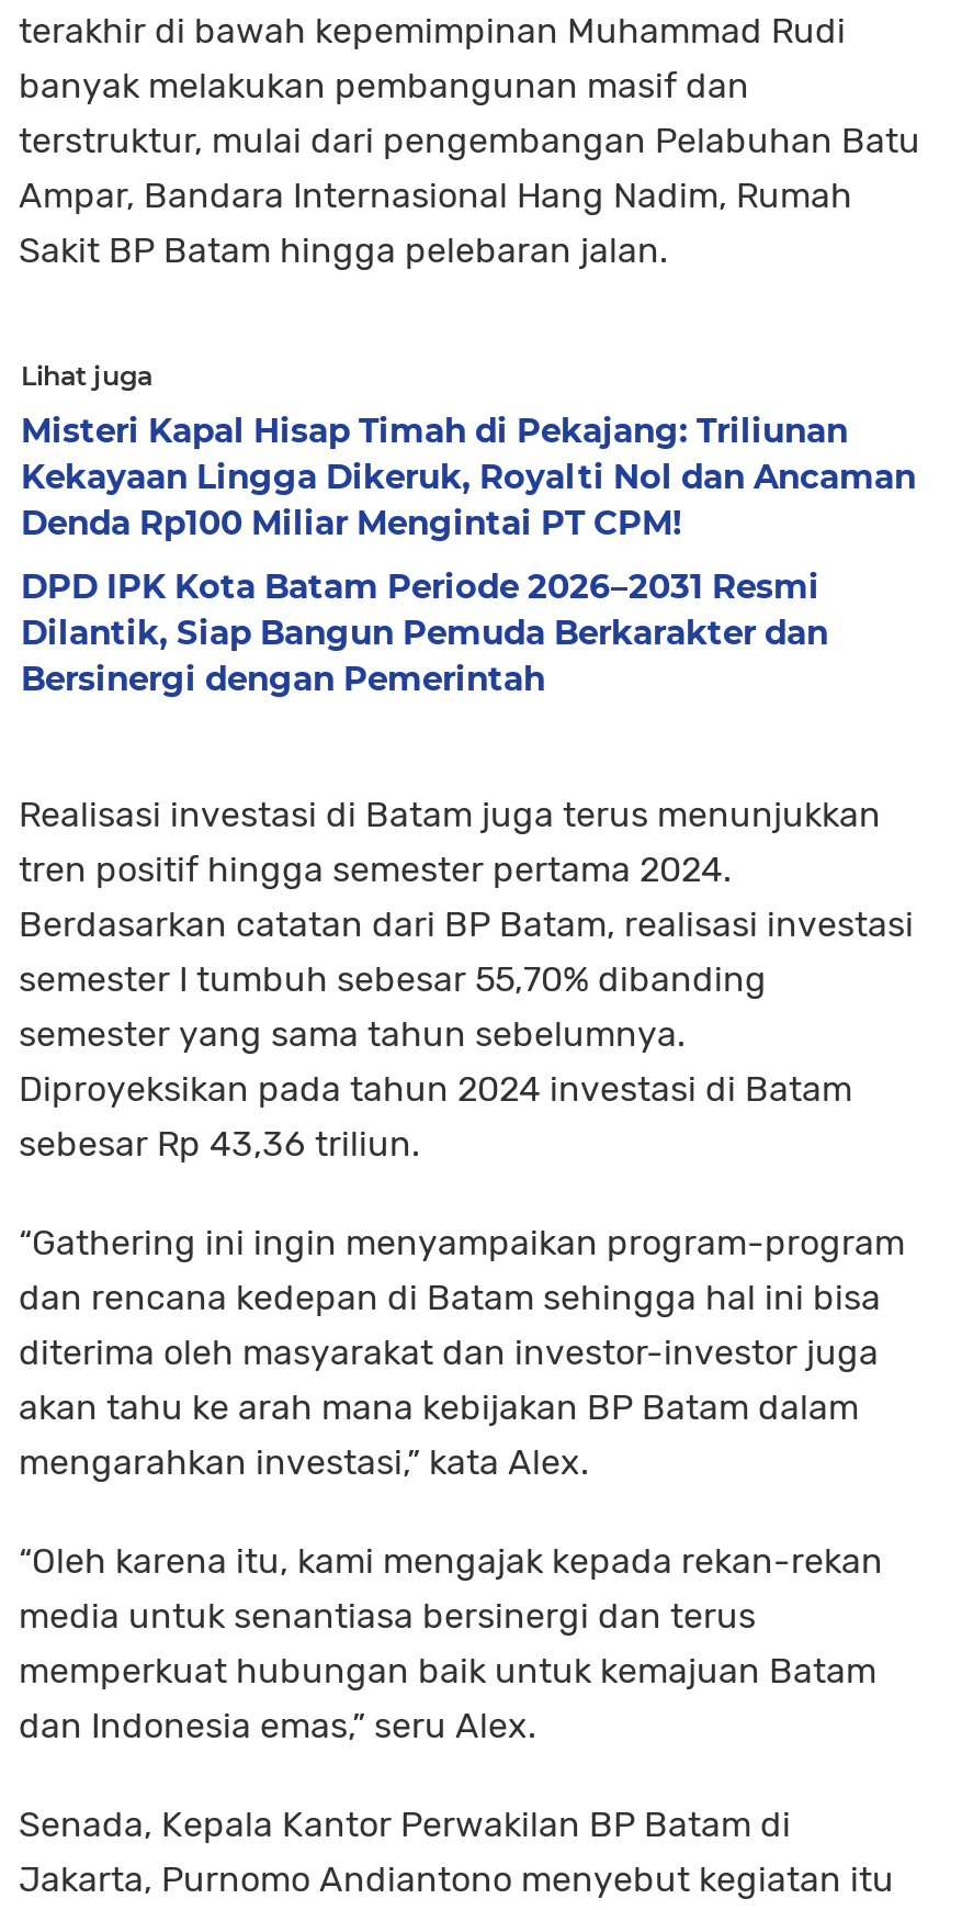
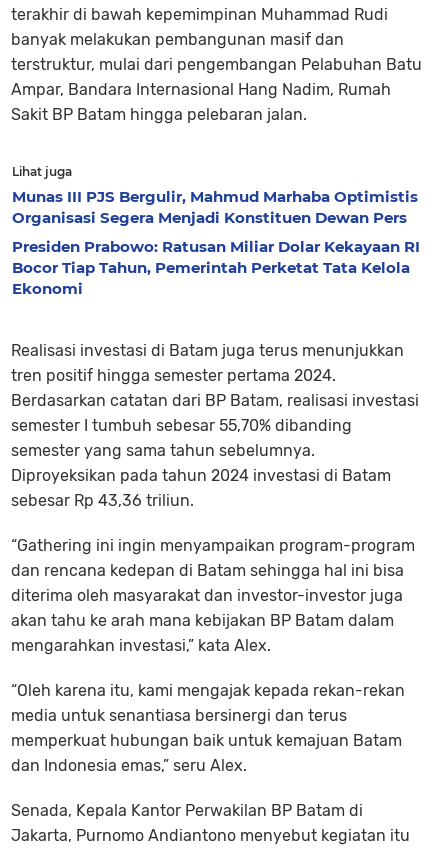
- Misteri Kapal Hisap Timah di Pekajang: Triliunan
- Kekayaan Lingga Dikeruk, Royalti Nol dan Ancaman
- Denda Rp100 Miliar Mengintai PT CPM!
+ Munas III PJS Bergulir, Mahmud Marhaba Optimistis
+ Organisasi Segera Menjadi Konstituen Dewan Pers

- DPD IPK Kota Batam Periode 2026–2031 Resmi
- Dilantik, Siap Bangun Pemuda Berkarakter dan
- Bersinergi dengan Pemerintah
+ Presiden Prabowo: Ratusan Miliar Dolar Kekayaan RI
+ Bocor Tiap Tahun, Pemerintah Perketat Tata Kelola
+ Ekonomi
